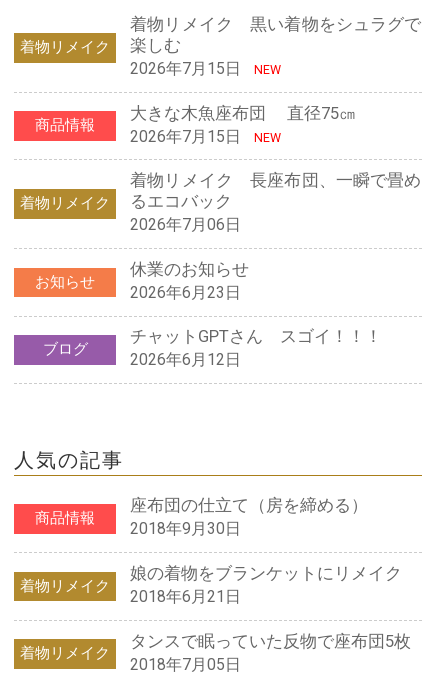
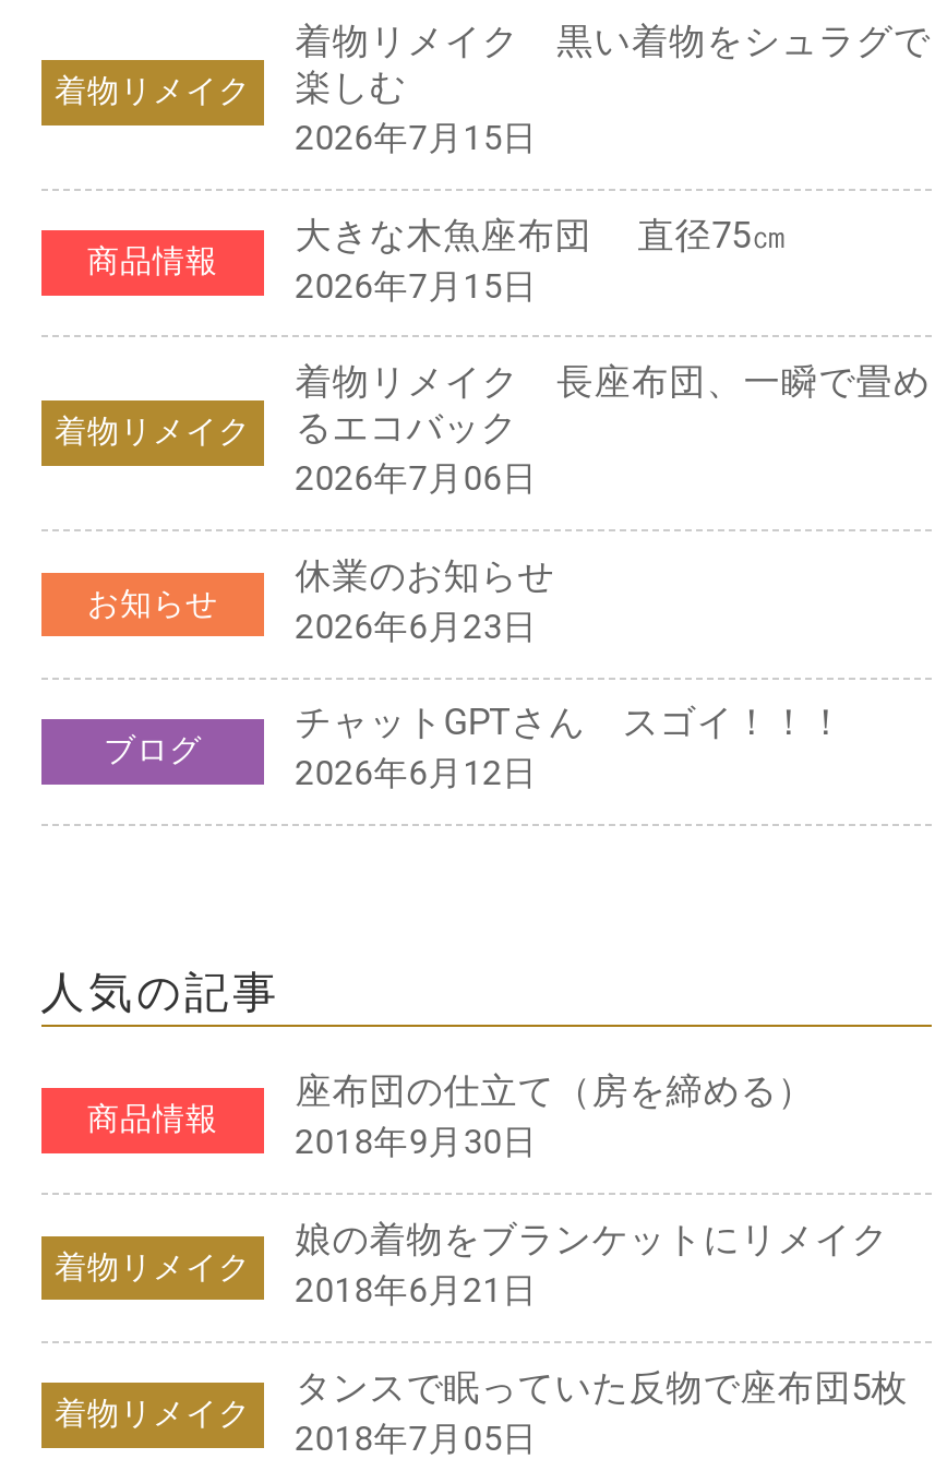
- NEW

- NEW
